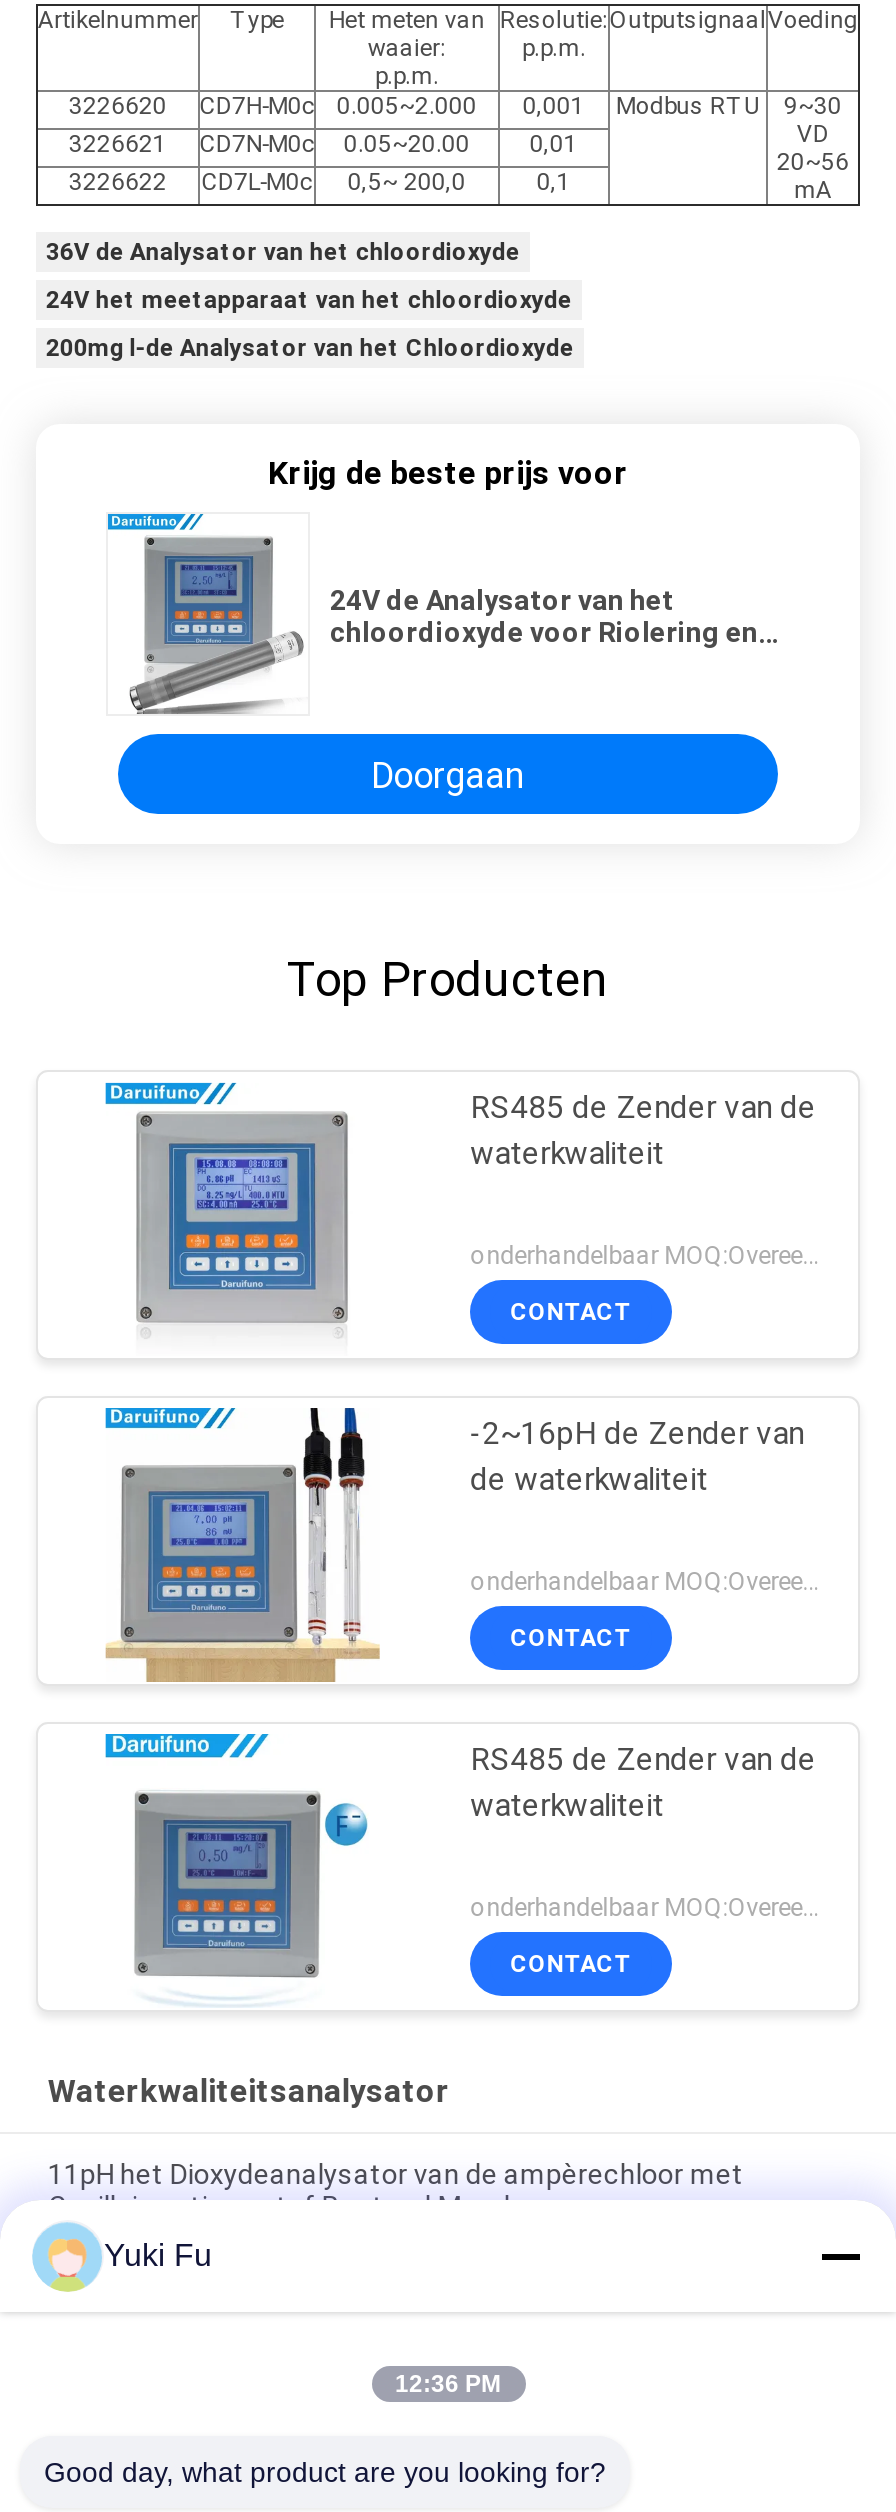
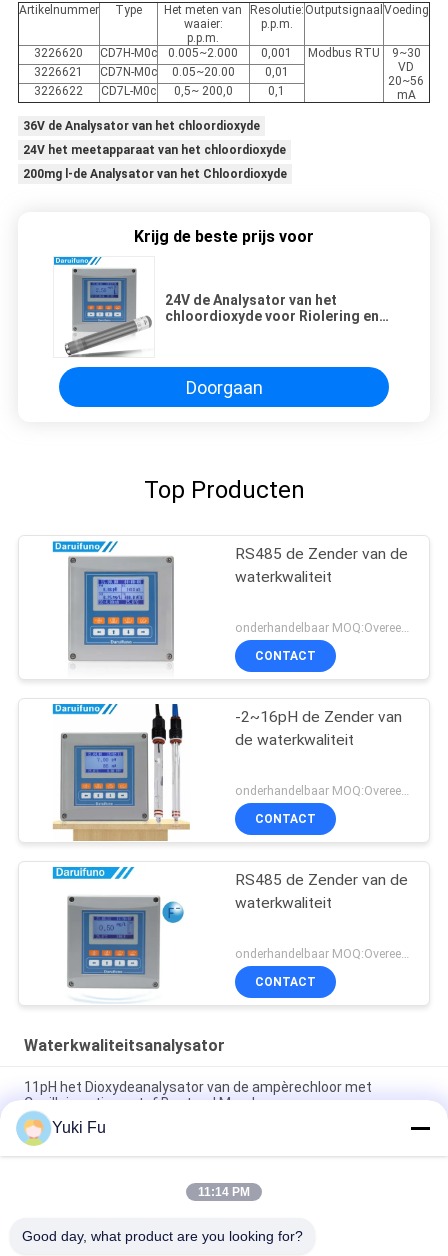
- 12:36 PM
+ 11:14 PM
